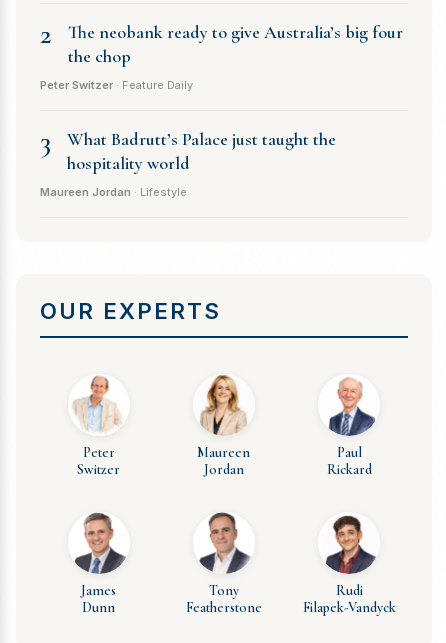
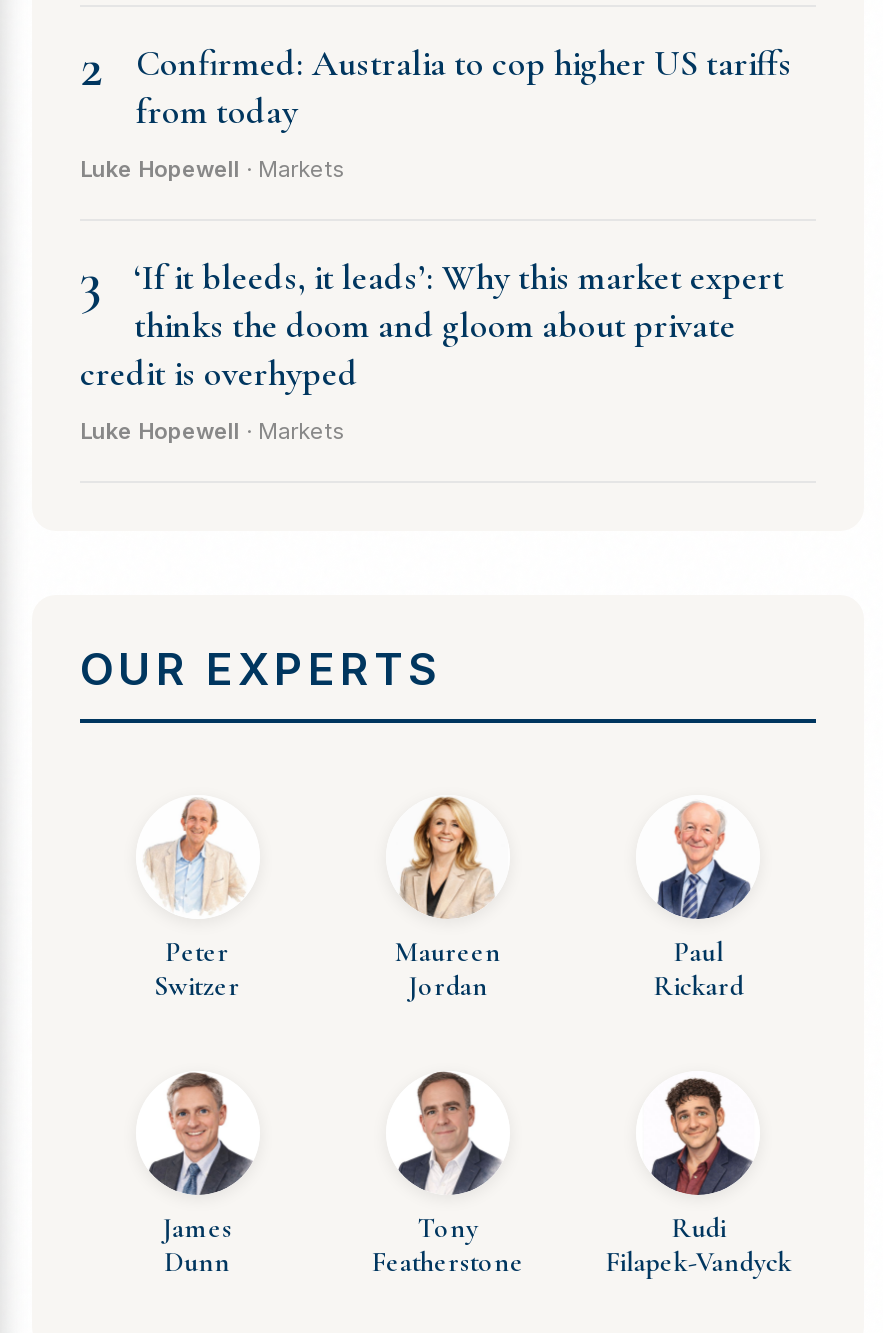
- The neobank ready to give Australia’s big four
- the chop
+ Confirmed: Australia to cop higher US tariffs
+ from today

- Peter Switzer · Feature Daily
+ Luke Hopewell · Markets

- What Badrutt’s Palace just taught the
- hospitality world
+ ‘If it bleeds, it leads’: Why this market expert
+ thinks the doom and gloom about private
+ credit is overhyped

- Maureen Jordan · Lifestyle
+ Luke Hopewell · Markets
